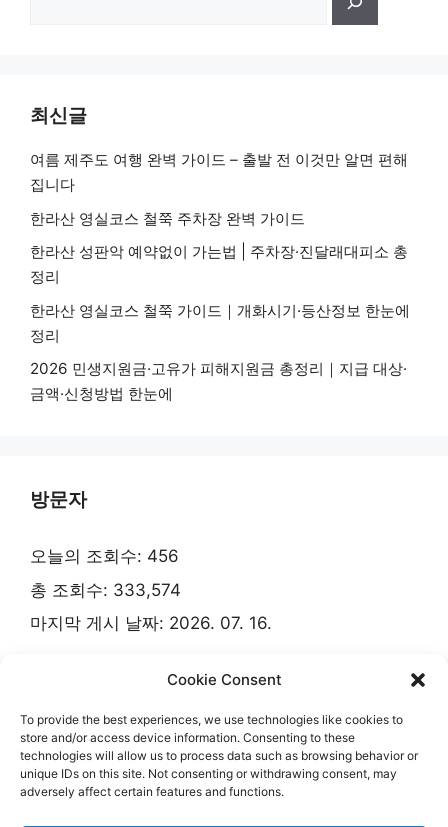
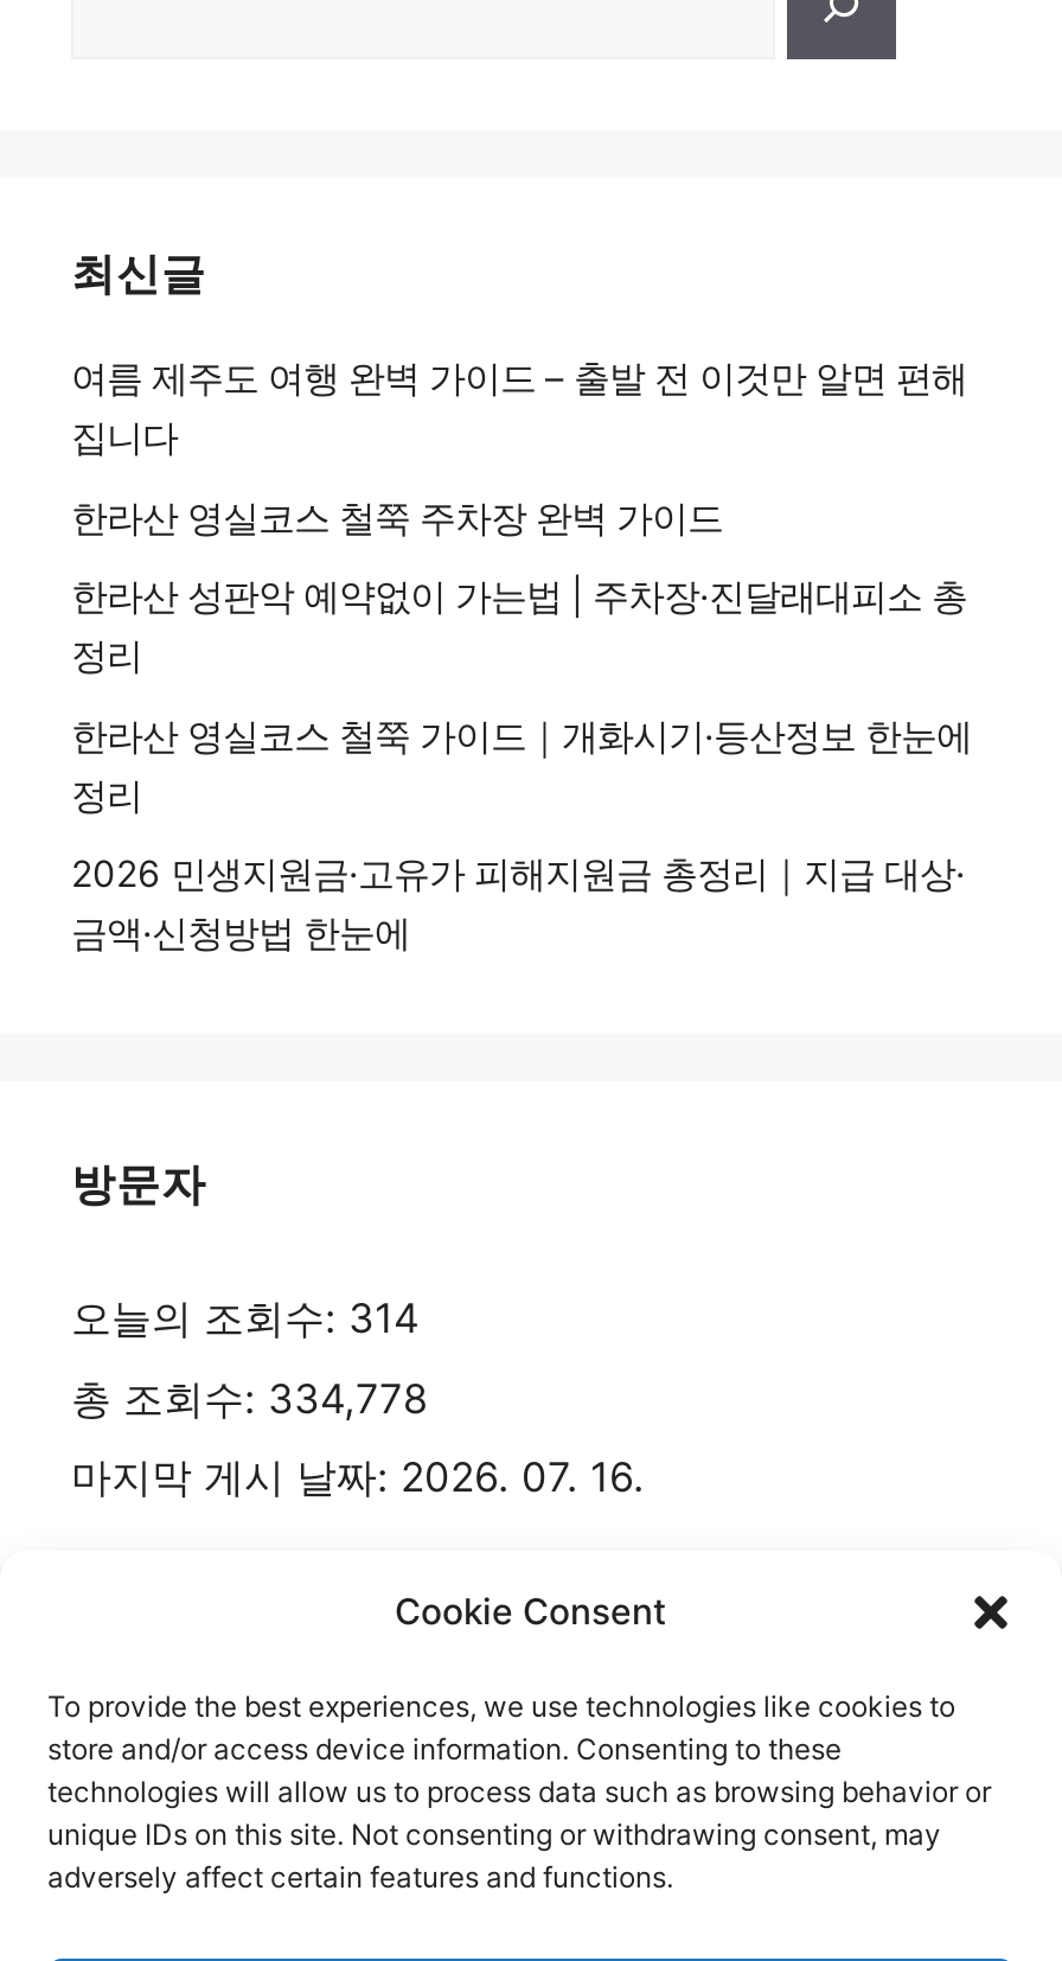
- 오늘의 조회수: 456
+ 오늘의 조회수: 314

- 총 조회수: 333,574
+ 총 조회수: 334,778
